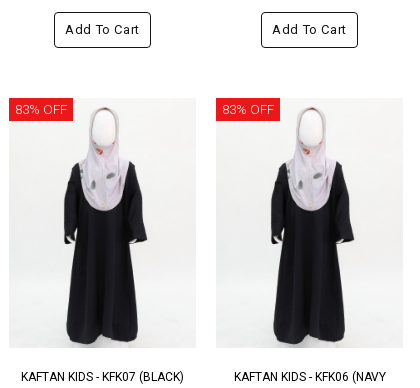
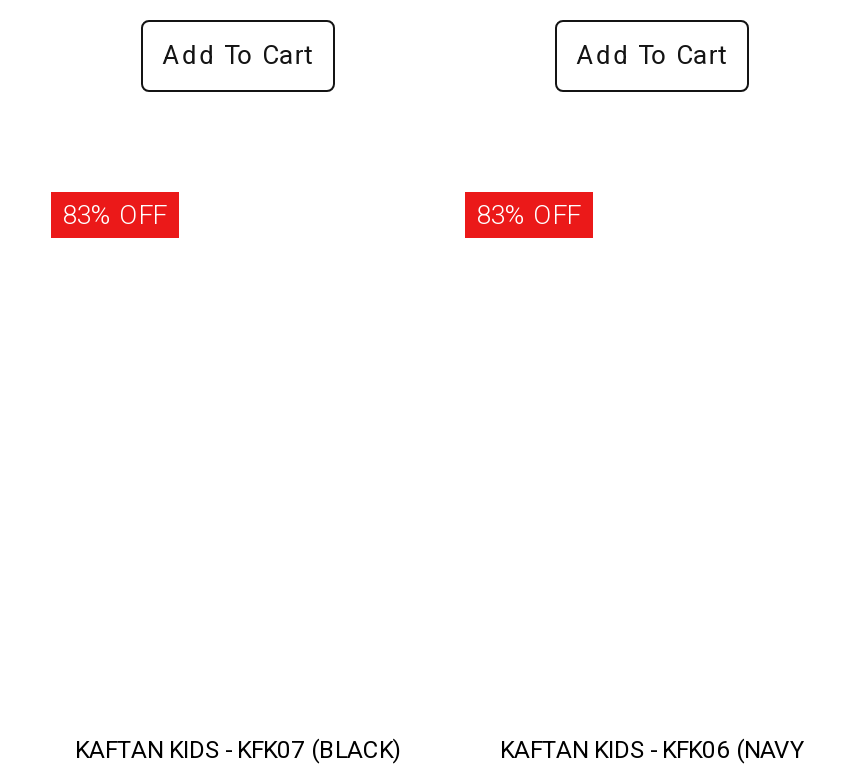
- [image]

- [image]
